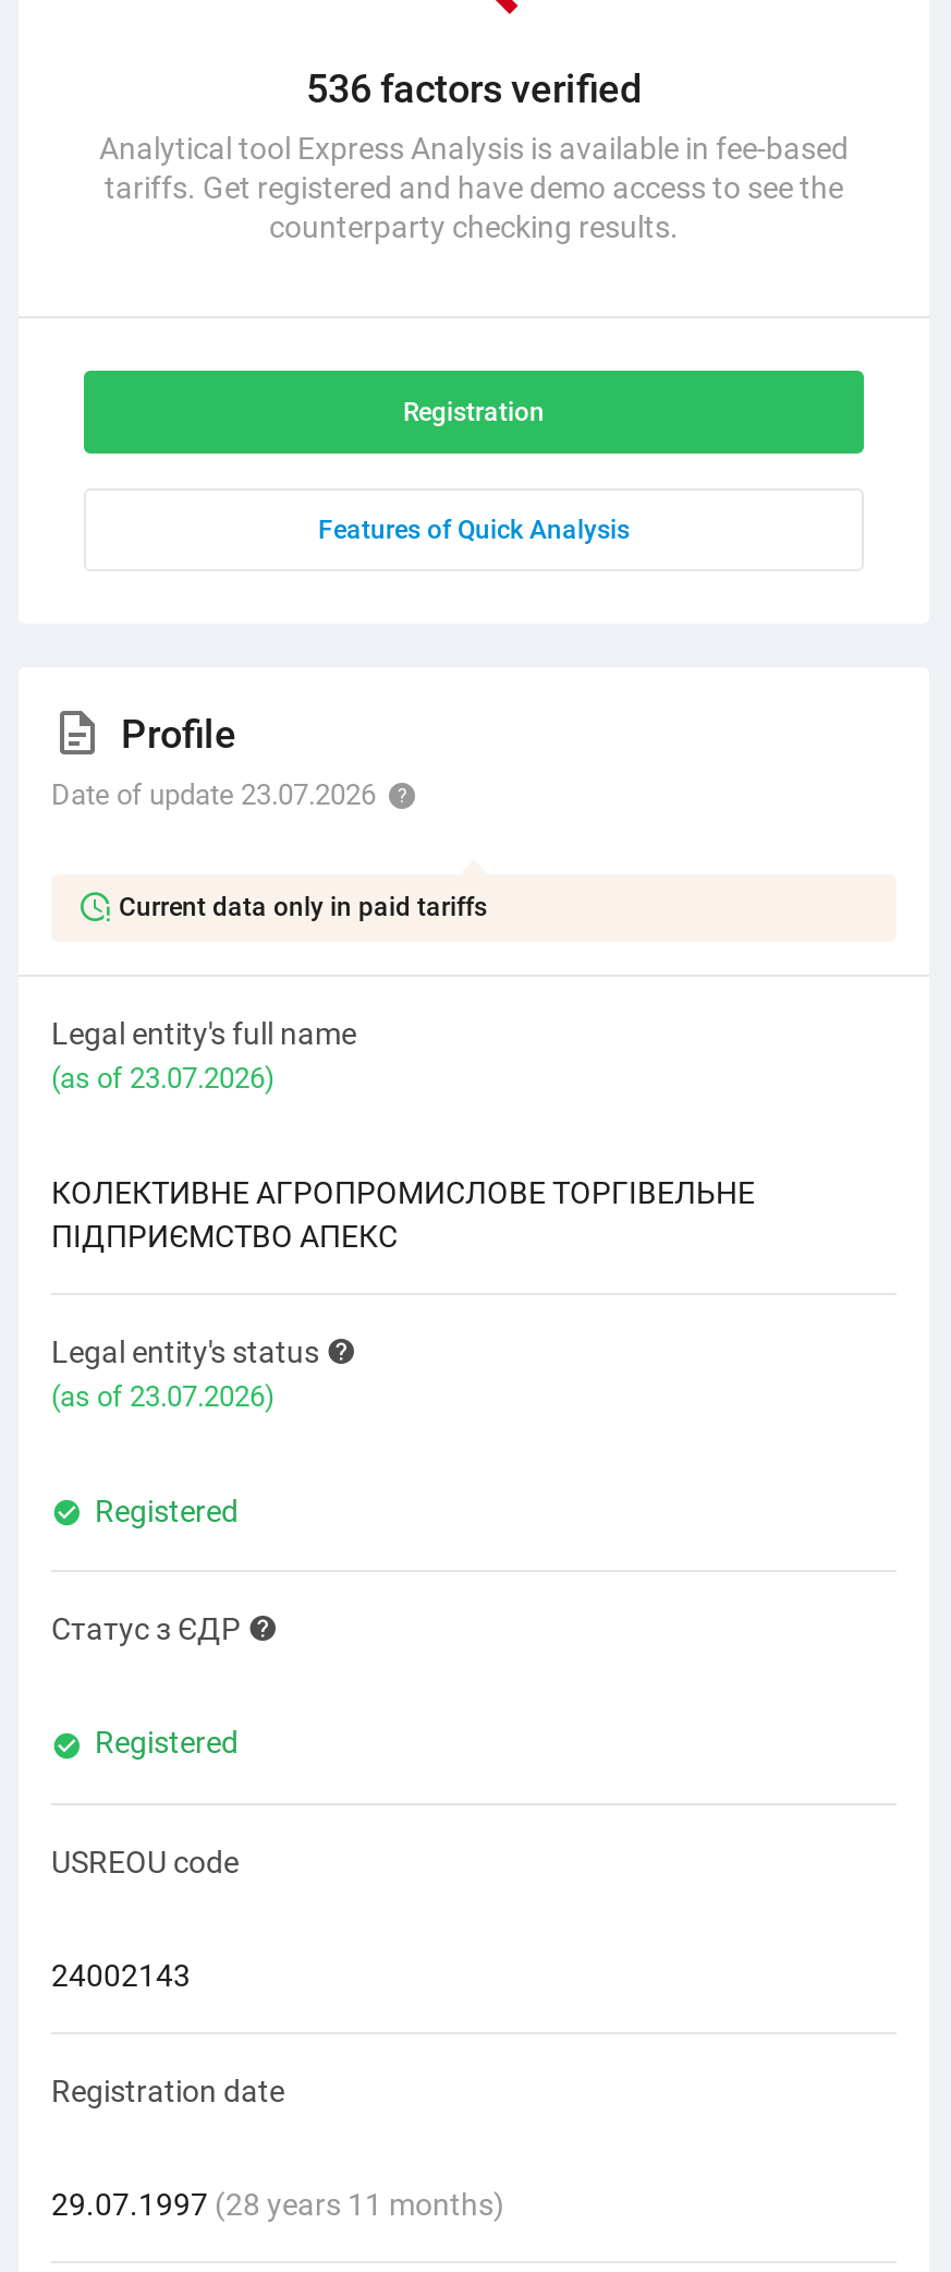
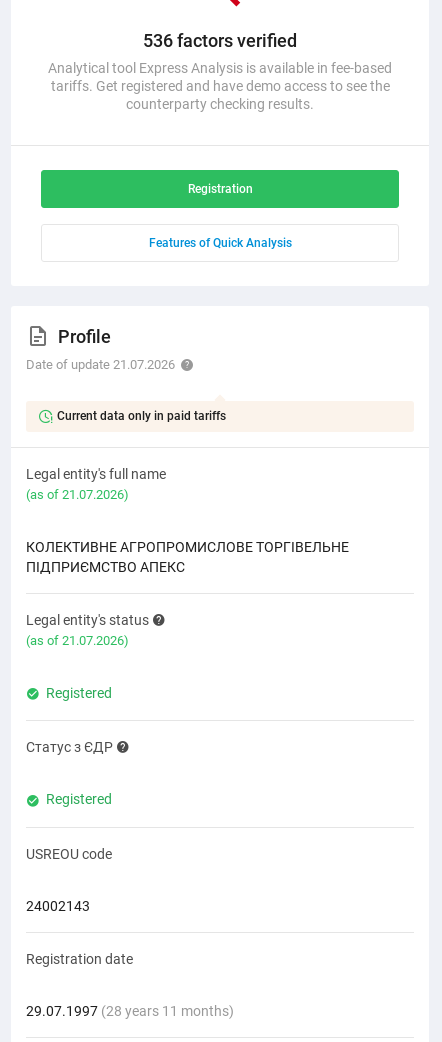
- Date of update 23.07.2026
+ Date of update 21.07.2026

- (as of 23.07.2026)
+ (as of 21.07.2026)

- (as of 23.07.2026)
+ (as of 21.07.2026)
